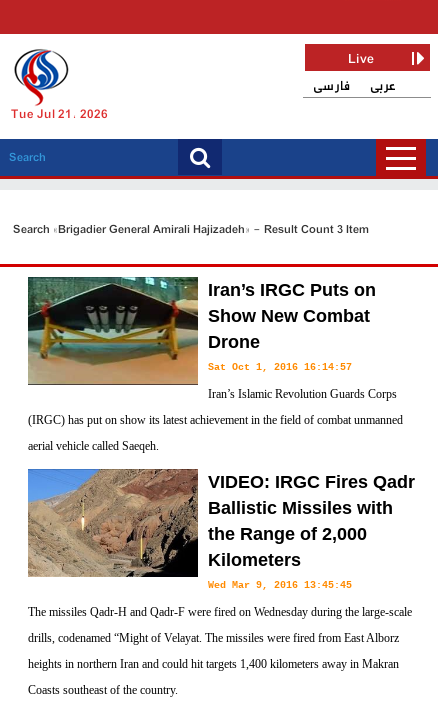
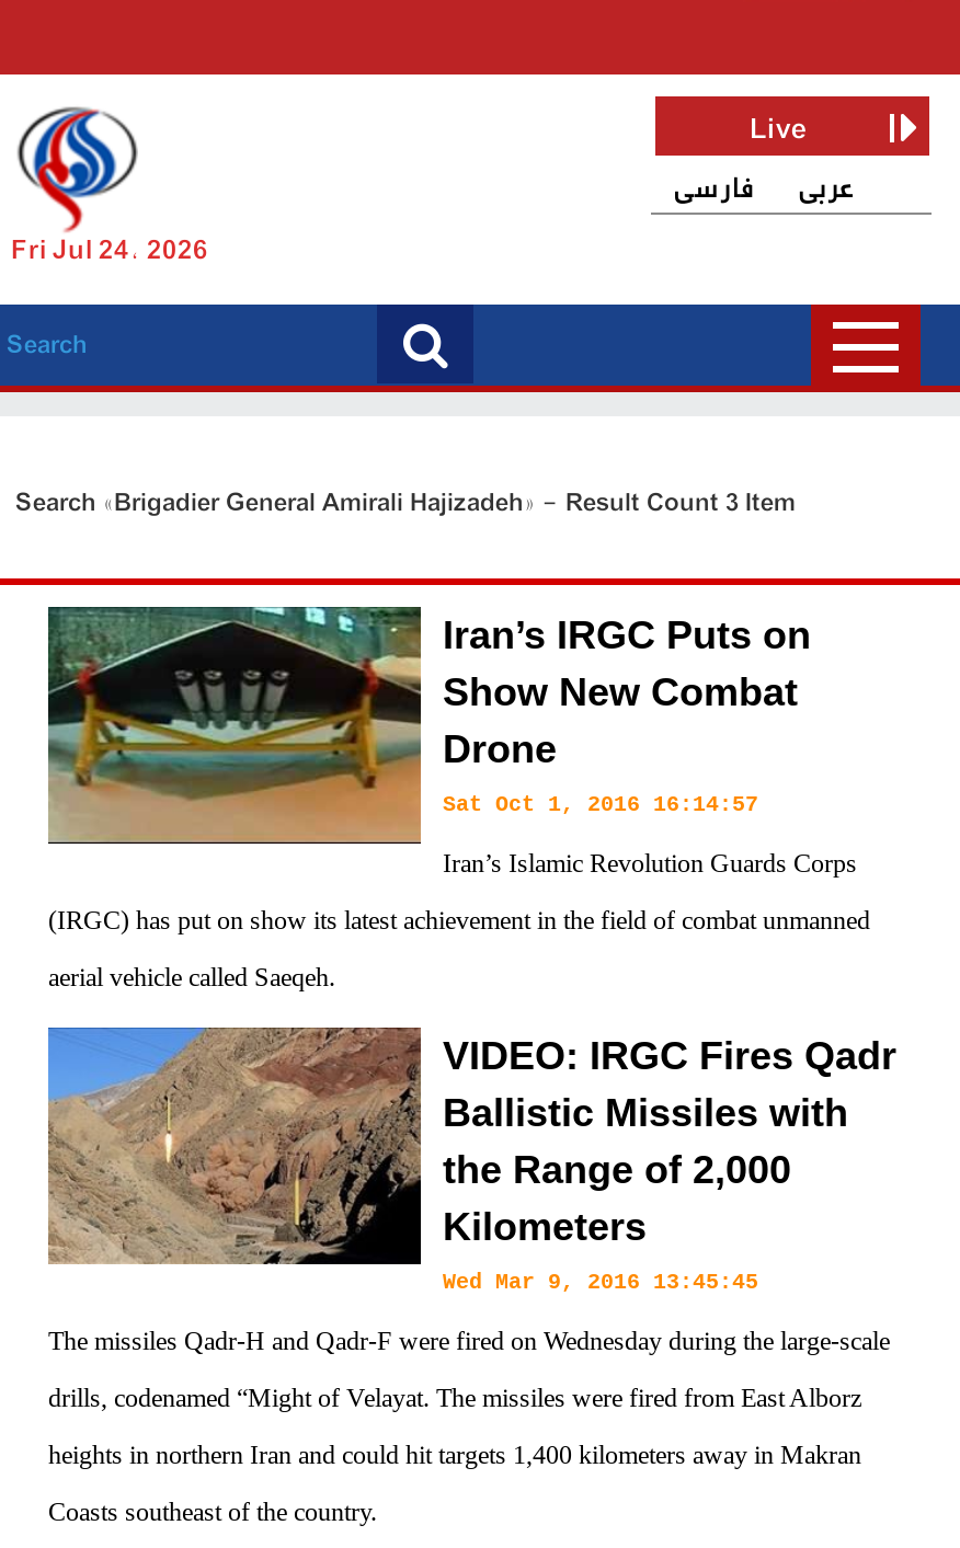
- Tue Jul 21, 2026
+ Fri Jul 24, 2026
